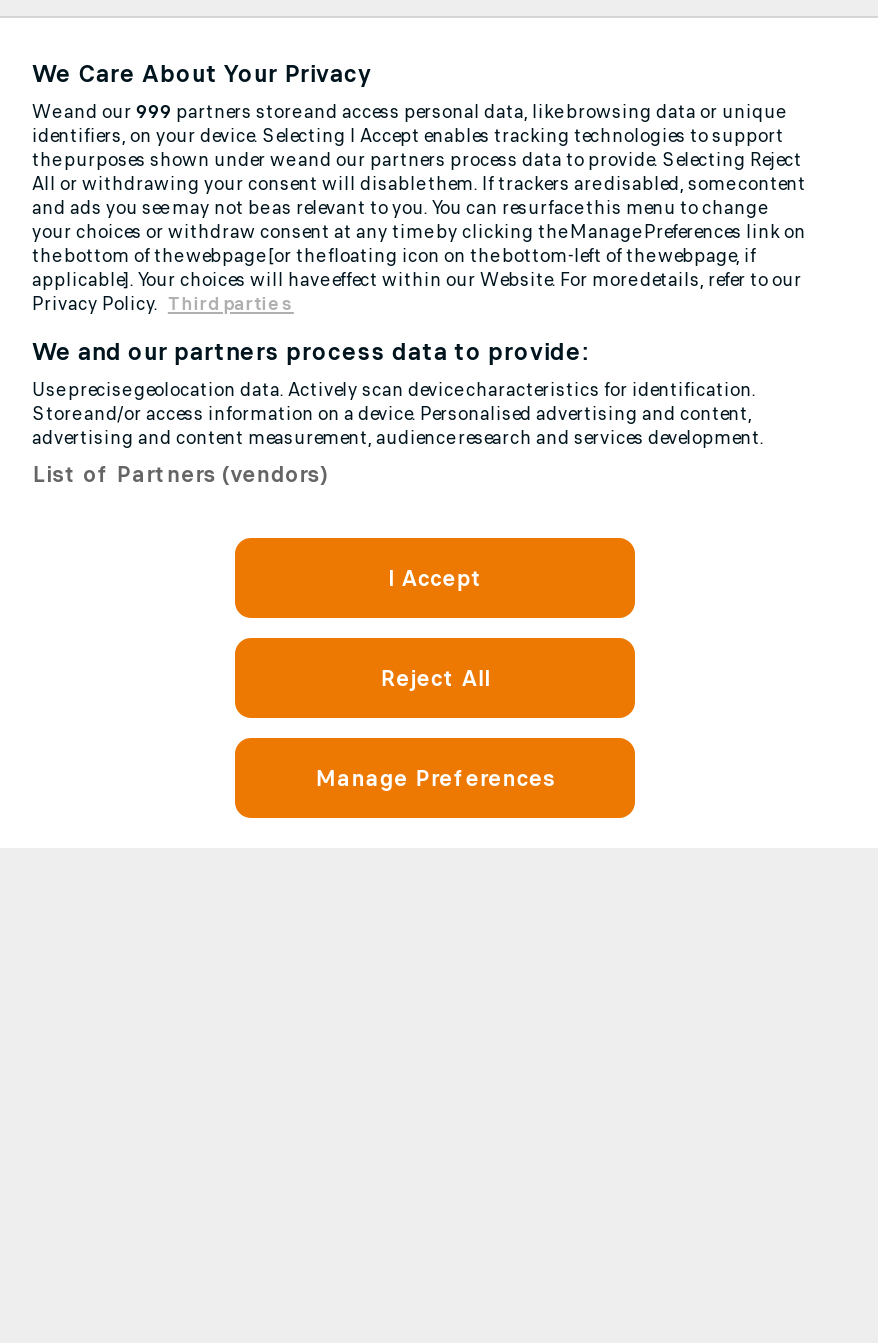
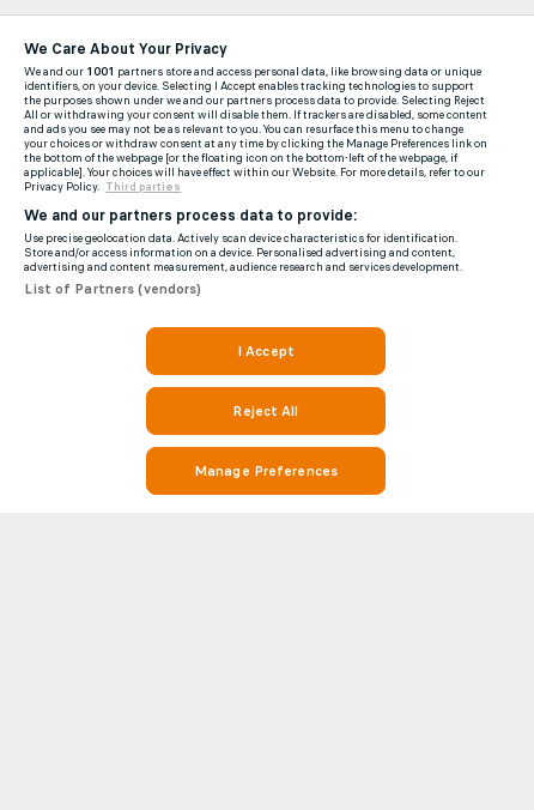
- We and our 999 partners store and access personal data, like browsing data or unique
+ We and our 1001 partners store and access personal data, like browsing data or unique
